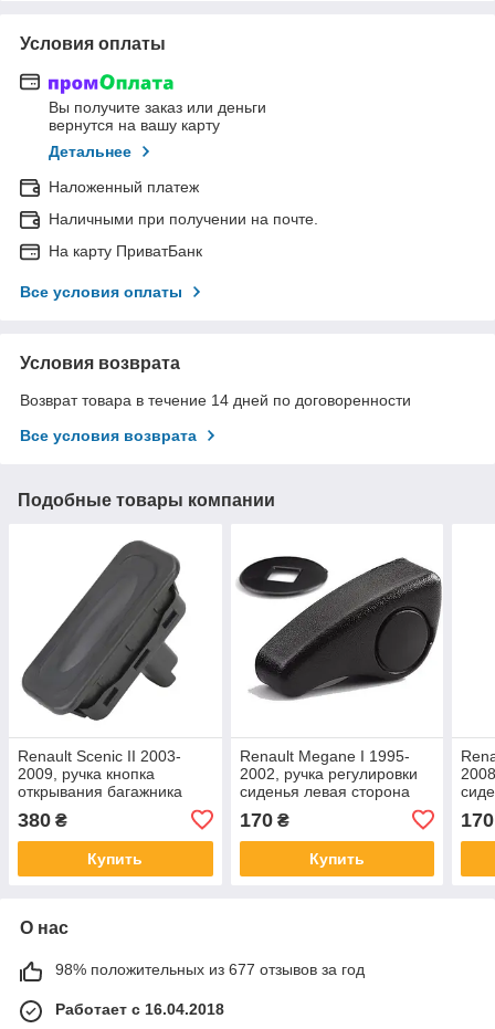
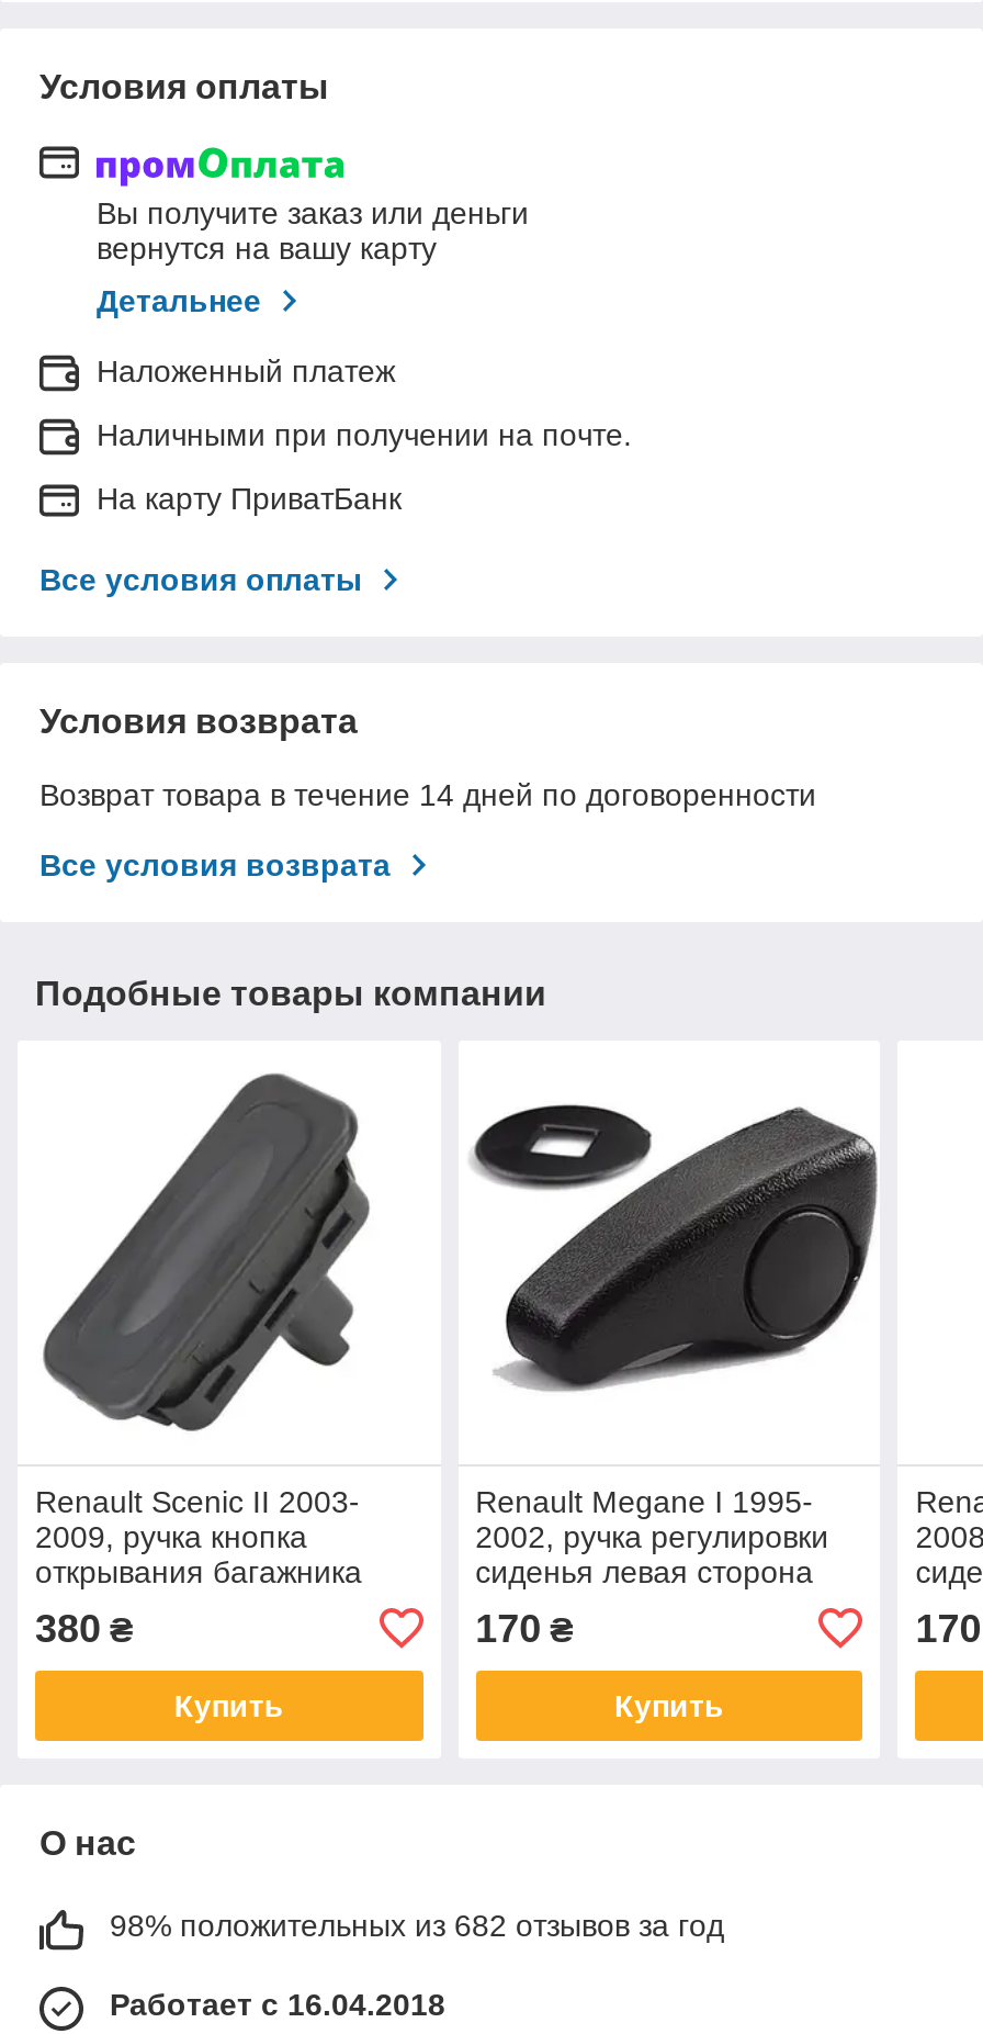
- 98% положительных из 677 отзывов за год
+ 98% положительных из 682 отзывов за год
